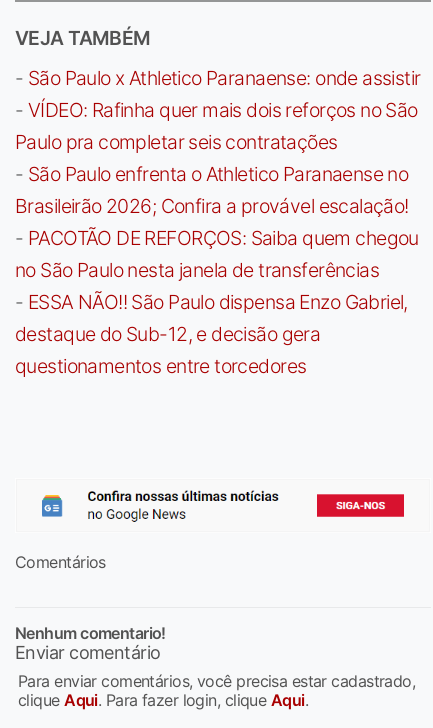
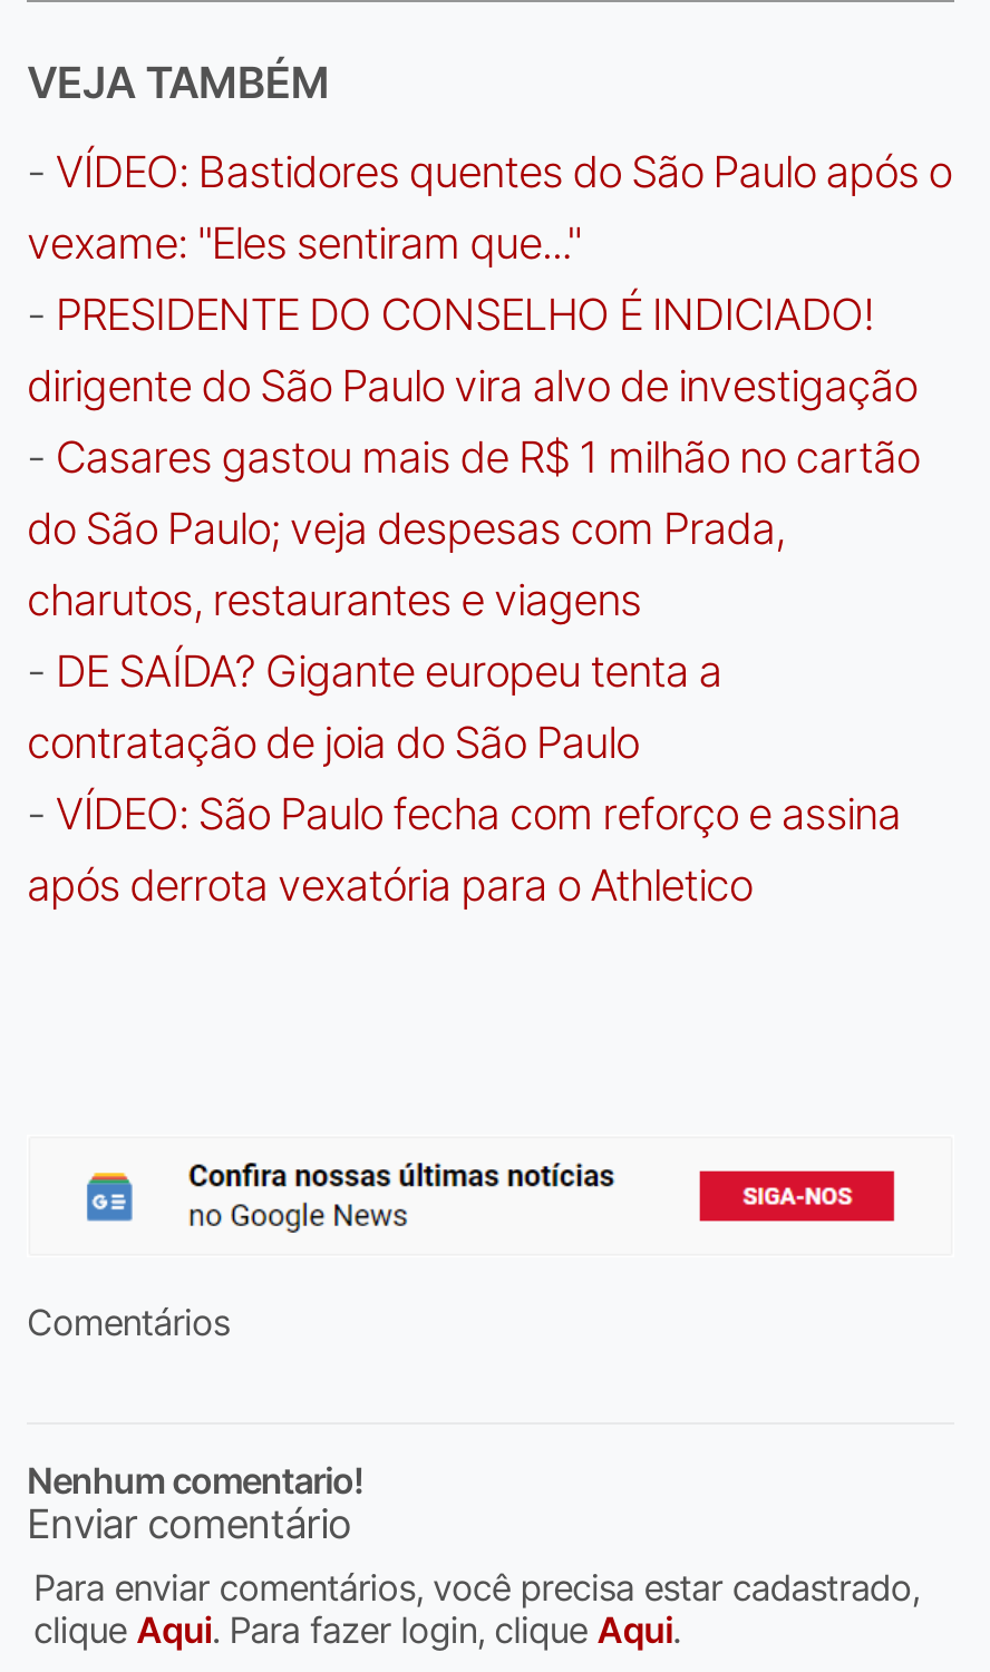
- - São Paulo x Athletico Paranaense: onde assistir
- - VÍDEO: Rafinha quer mais dois reforços no São
- Paulo pra completar seis contratações
- - São Paulo enfrenta o Athletico Paranaense no
- Brasileirão 2026; Confira a provável escalação!
- - PACOTÃO DE REFORÇOS: Saiba quem chegou
- no São Paulo nesta janela de transferências
- - ESSA NÃO!! São Paulo dispensa Enzo Gabriel,
- destaque do Sub-12, e decisão gera
- questionamentos entre torcedores
+ - VÍDEO: Bastidores quentes do São Paulo após o
+ vexame: "Eles sentiram que..."
+ - PRESIDENTE DO CONSELHO É INDICIADO!
+ dirigente do São Paulo vira alvo de investigação
+ - Casares gastou mais de R$ 1 milhão no cartão
+ do São Paulo; veja despesas com Prada,
+ charutos, restaurantes e viagens
+ - DE SAÍDA? Gigante europeu tenta a
+ contratação de joia do São Paulo
+ - VÍDEO: São Paulo fecha com reforço e assina
+ após derrota vexatória para o Athletico
